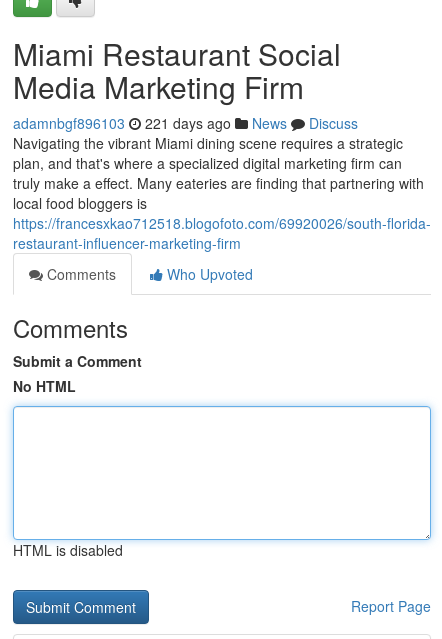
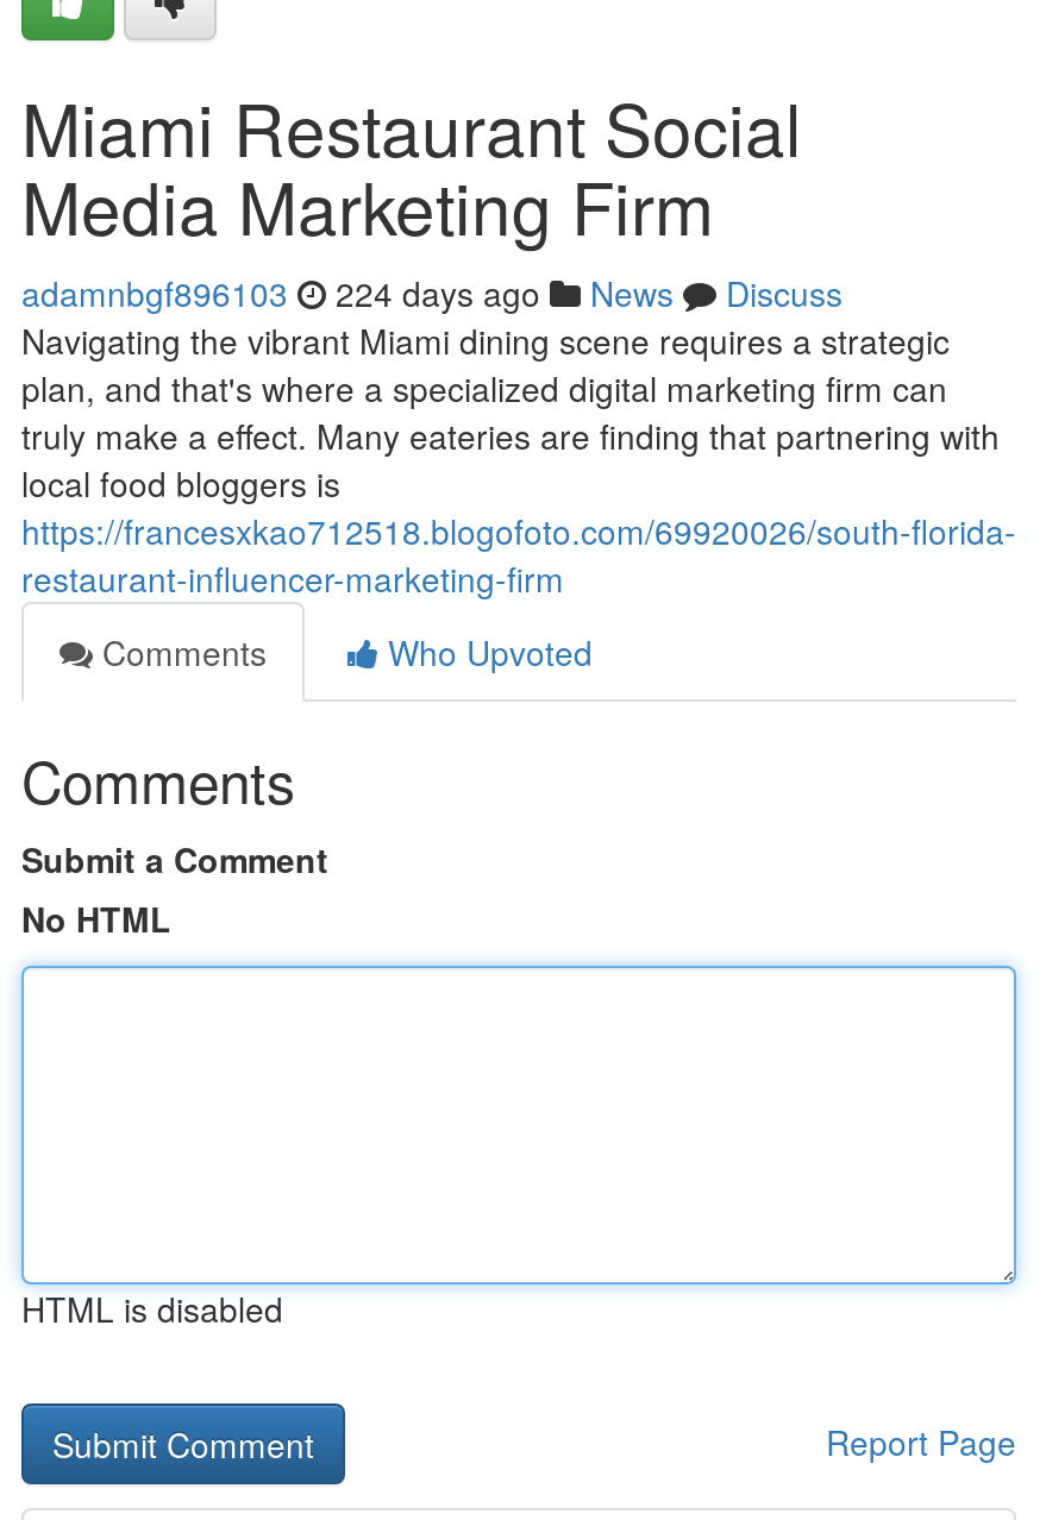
- adamnbgf896103 221 days ago News Discuss
+ adamnbgf896103 224 days ago News Discuss
